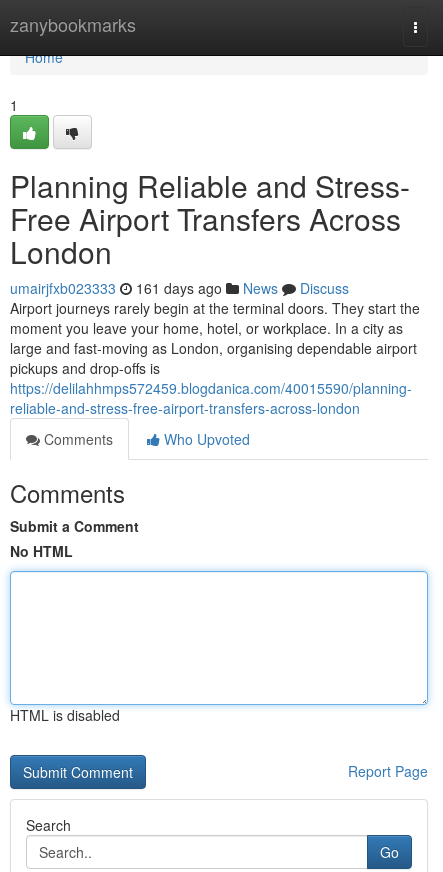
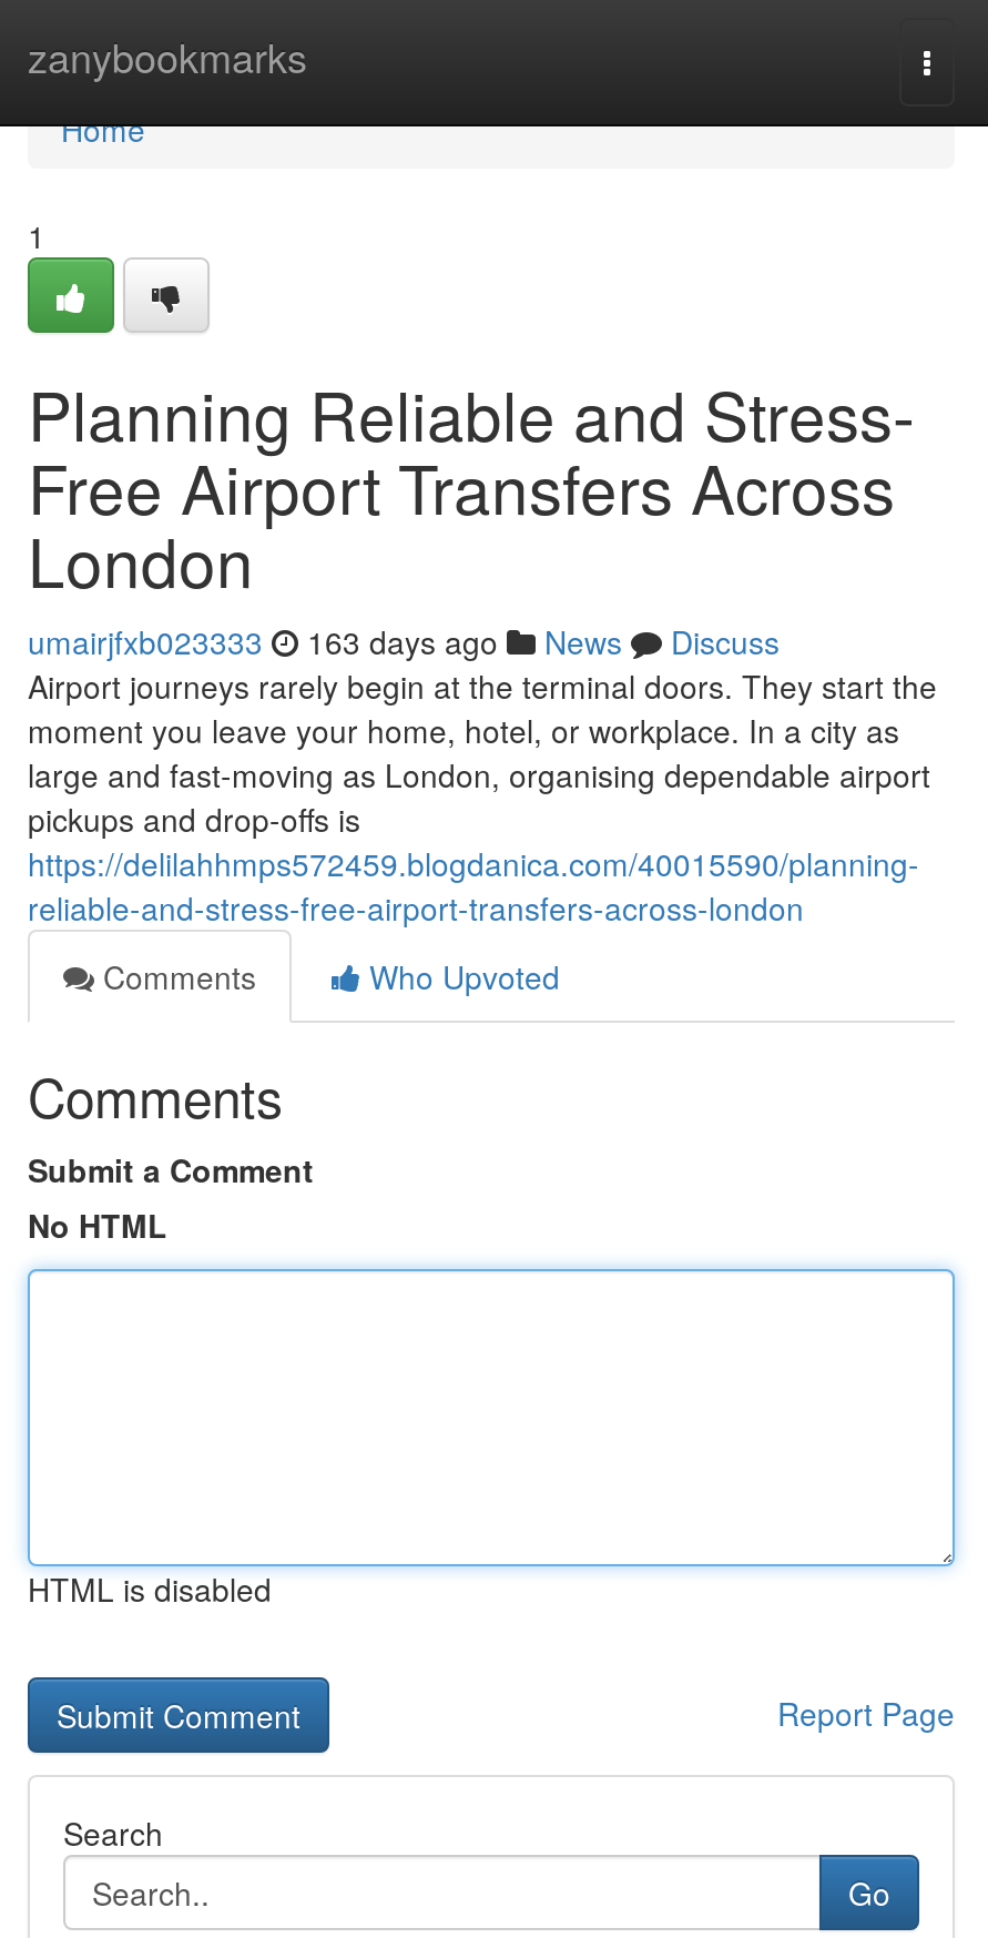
- umairjfxb023333 161 days ago News Discuss
+ umairjfxb023333 163 days ago News Discuss
